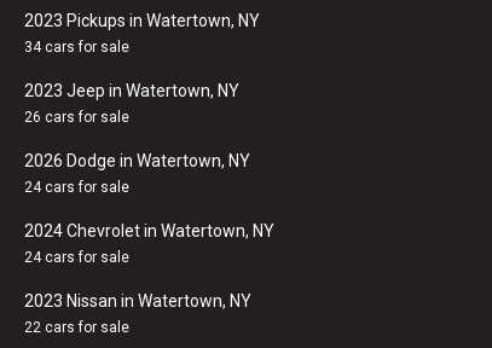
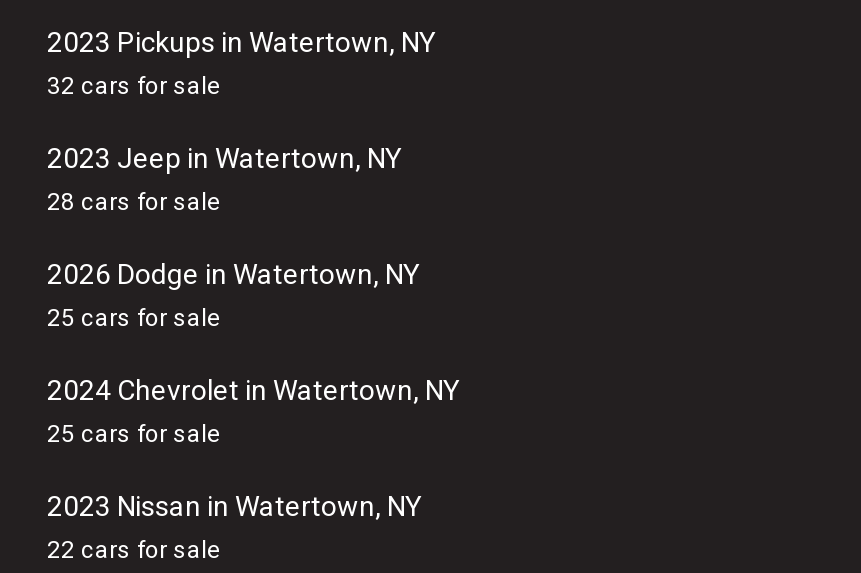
- 34 cars for sale
+ 32 cars for sale

- 26 cars for sale
+ 28 cars for sale

- 24 cars for sale
+ 25 cars for sale

- 24 cars for sale
+ 25 cars for sale
